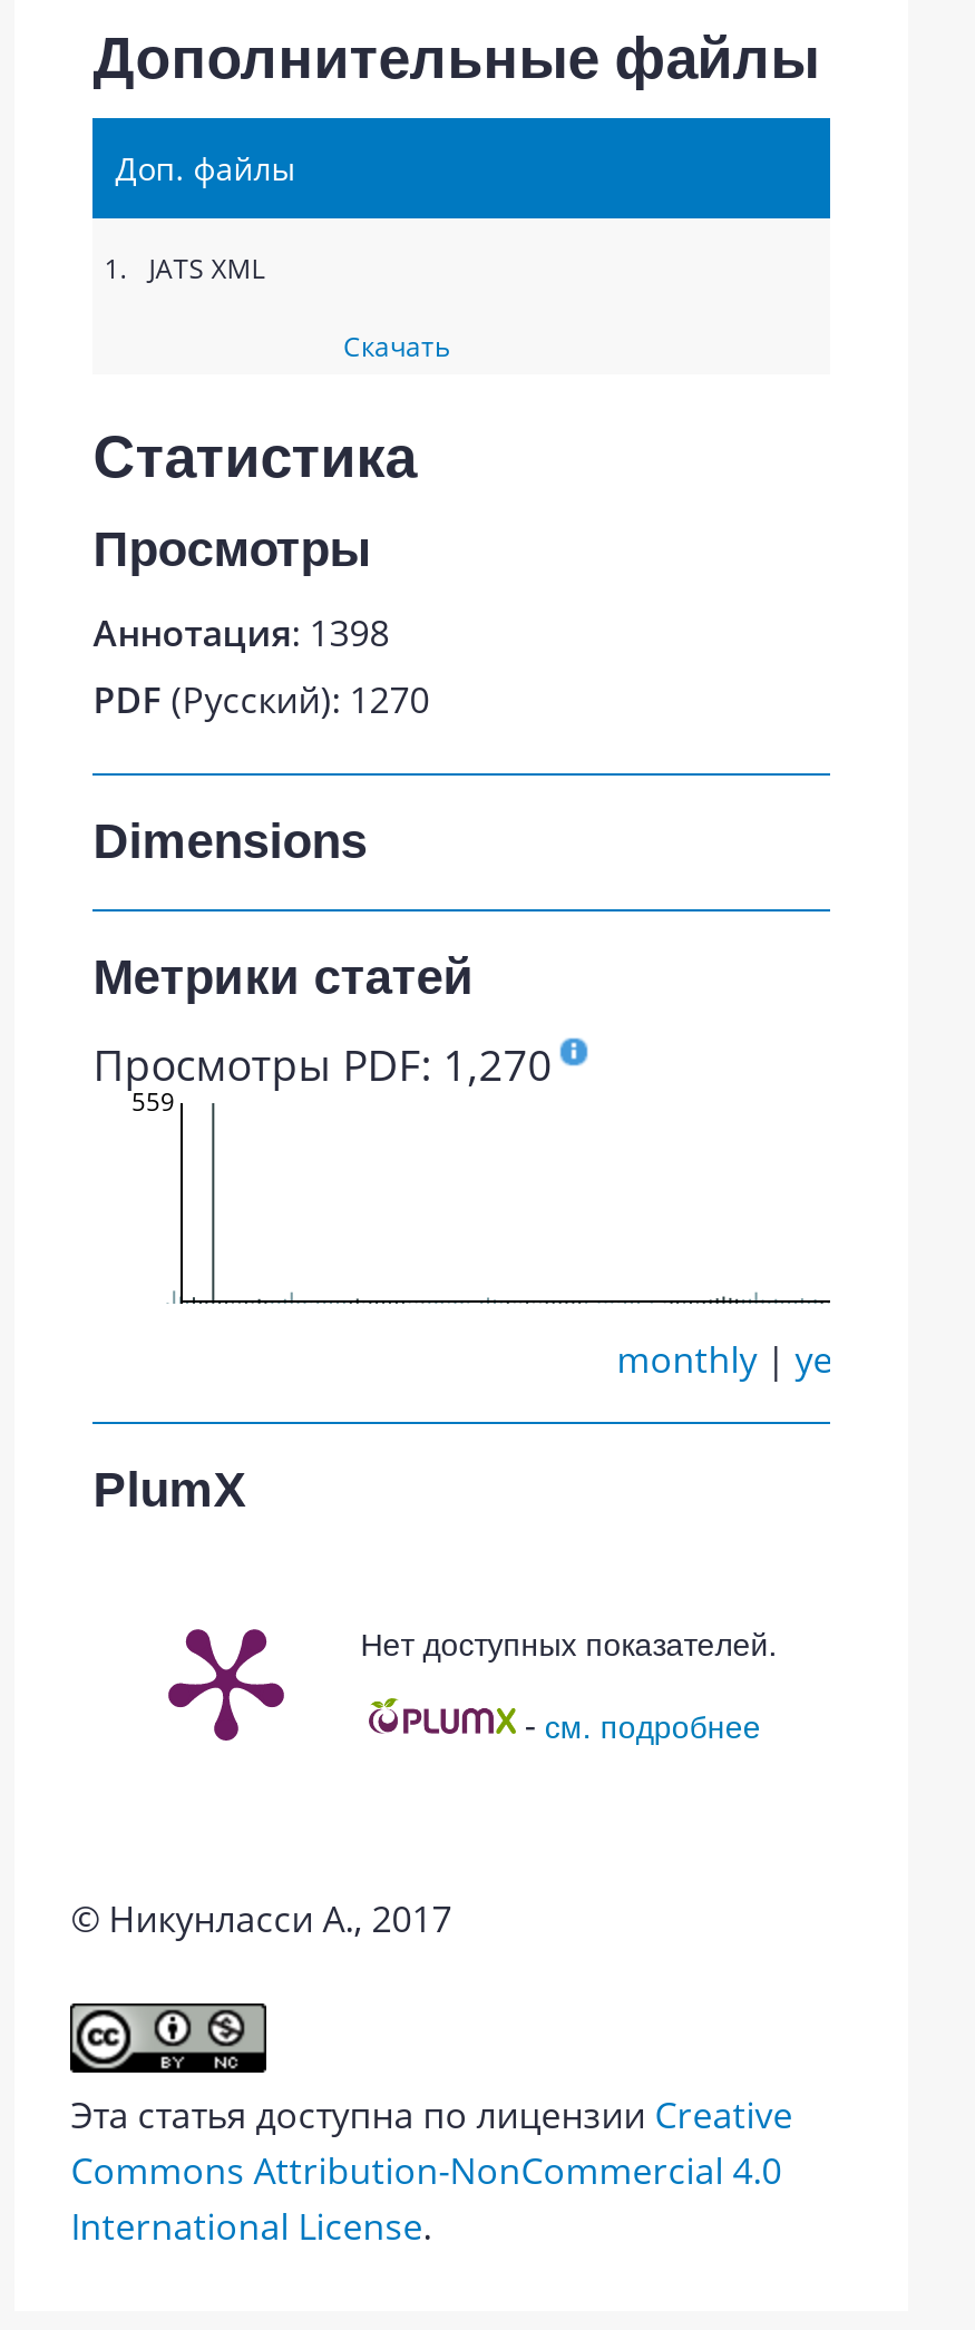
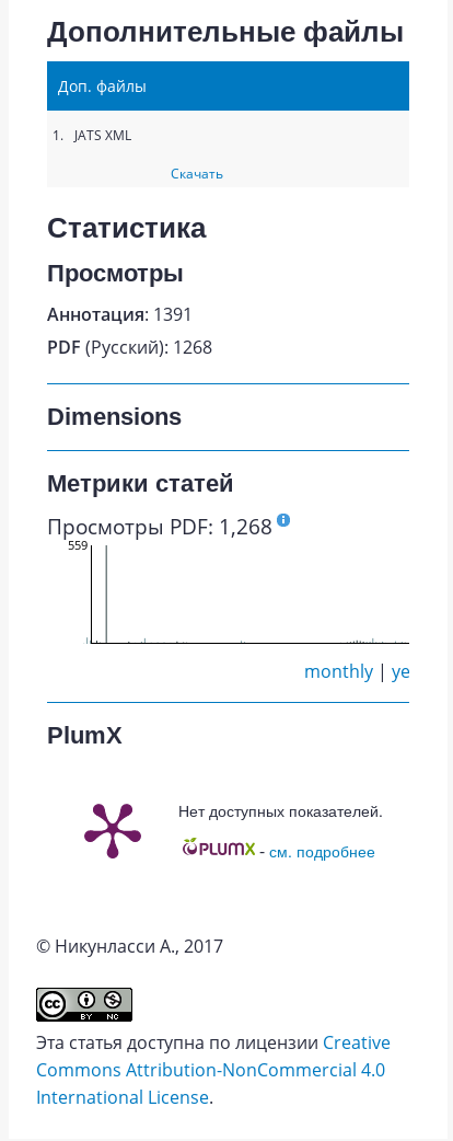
- Аннотация: 1398
+ Аннотация: 1391

- PDF (Русский): 1270
+ PDF (Русский): 1268

- Просмотры PDF: 1,270
+ Просмотры PDF: 1,268
